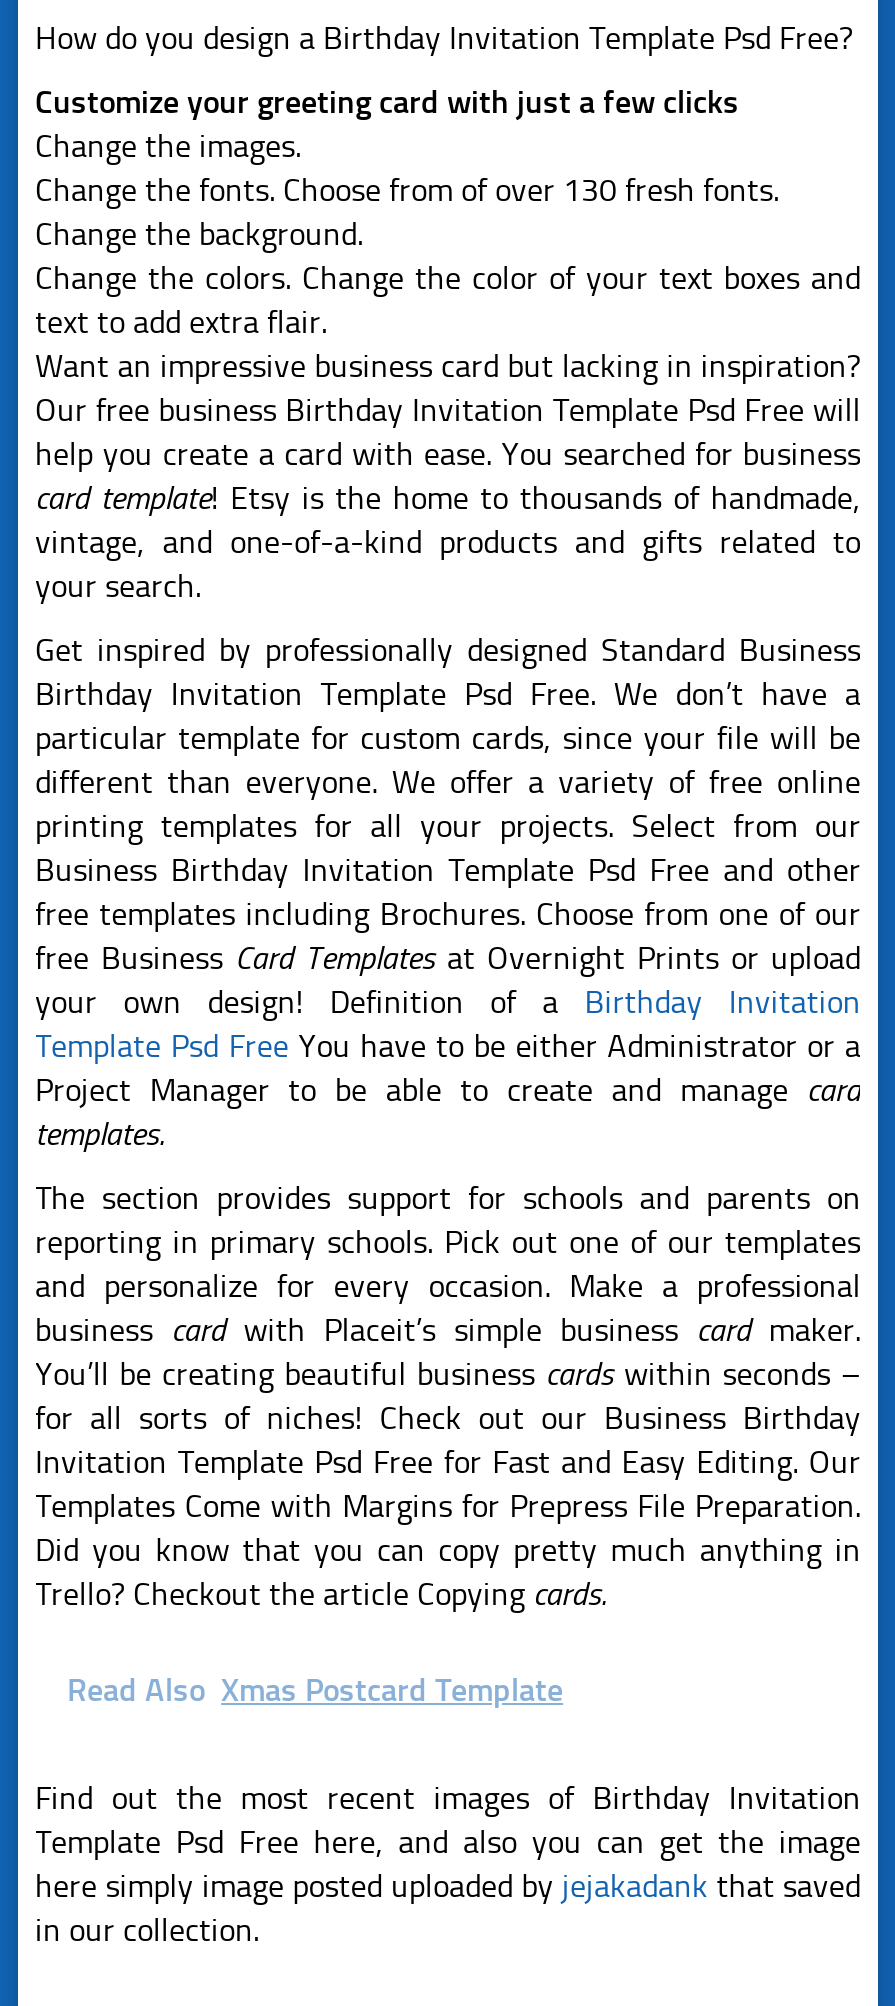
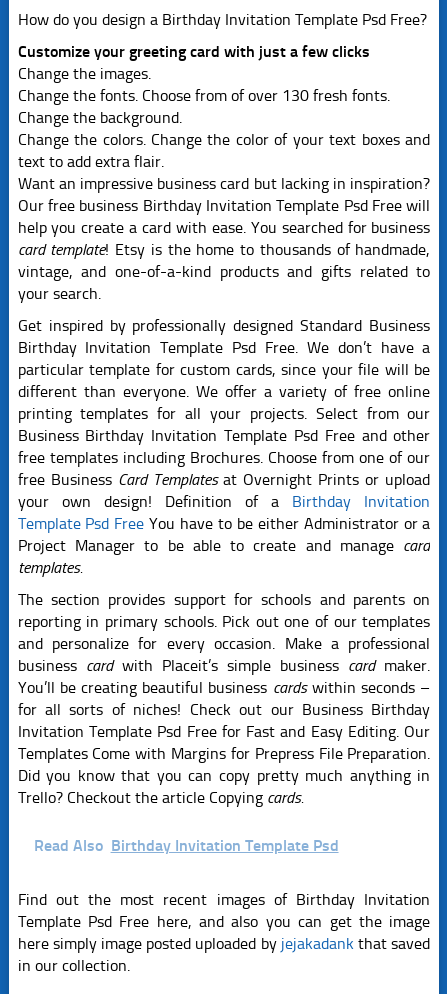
- Read Also Xmas Postcard Template
+ Read Also Birthday Invitation Template Psd
